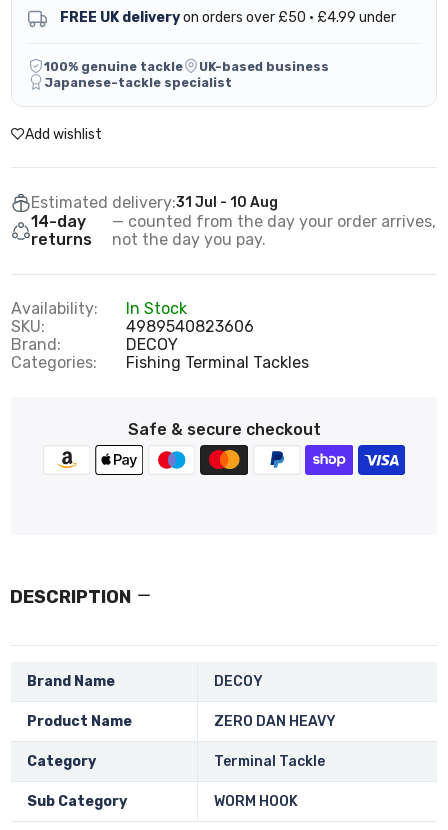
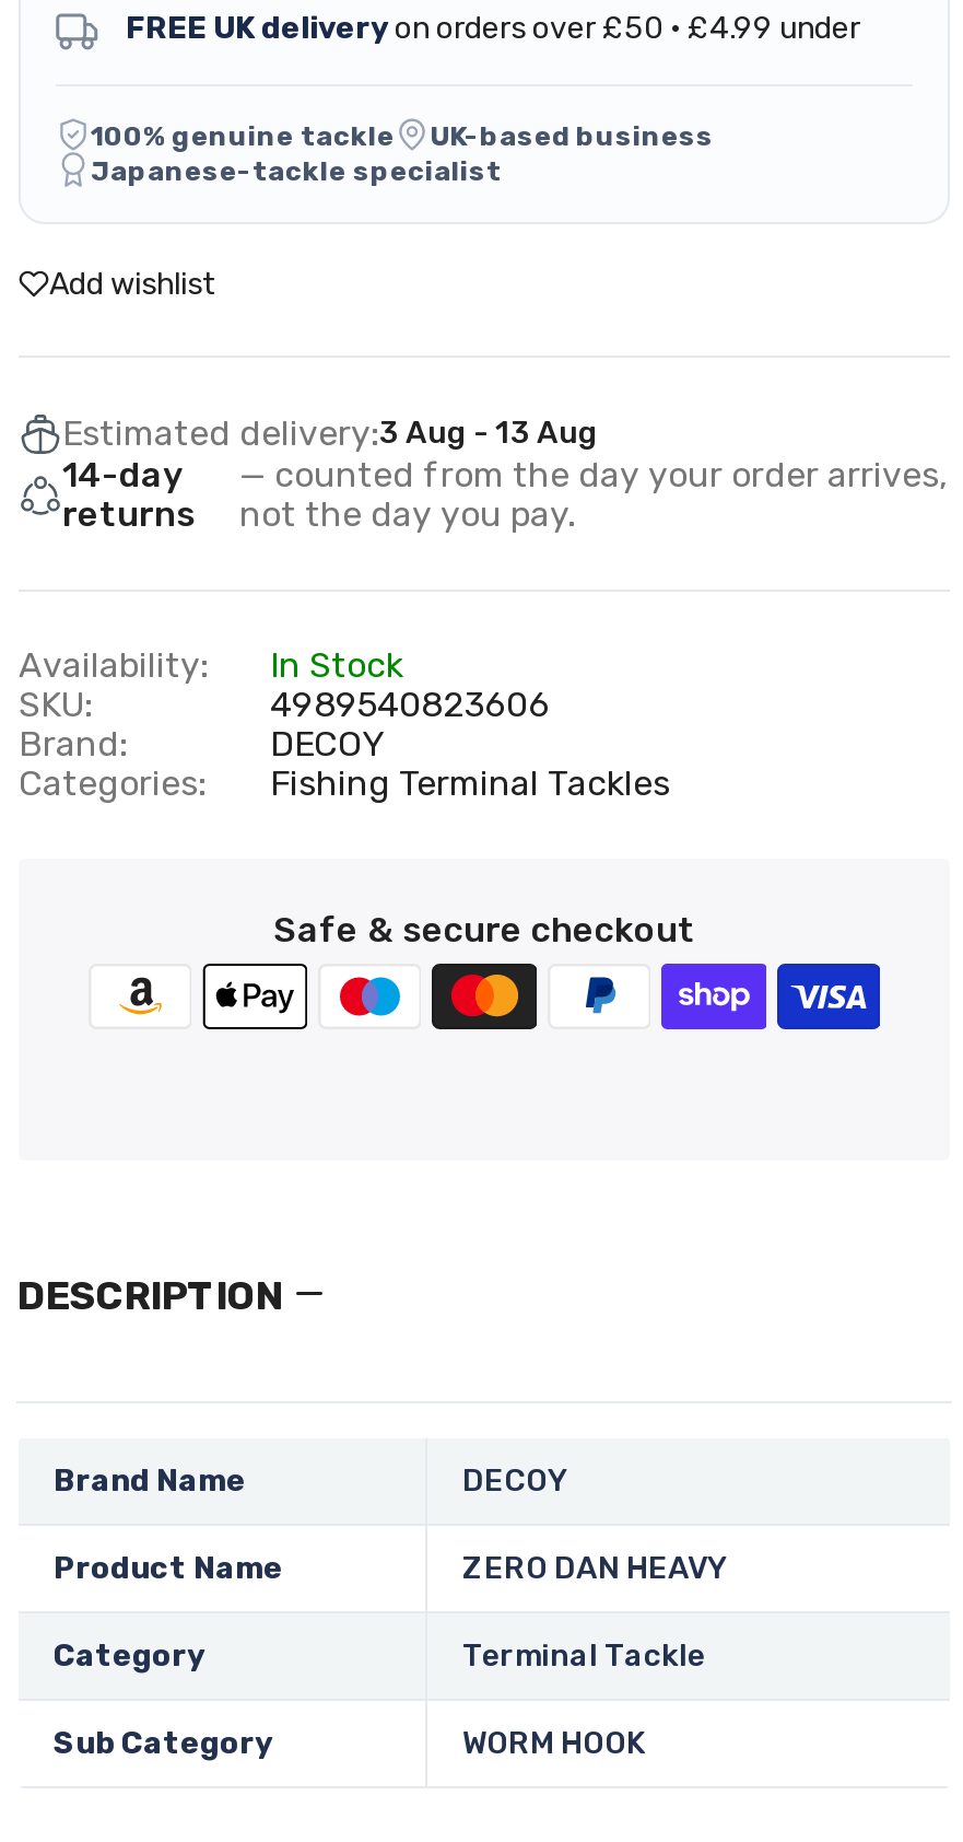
- Estimated delivery:31 Jul - 10 Aug
+ Estimated delivery:3 Aug - 13 Aug
